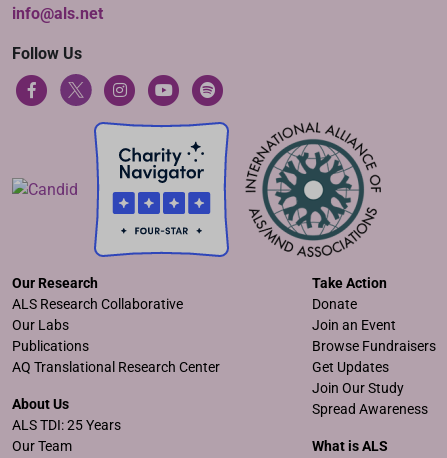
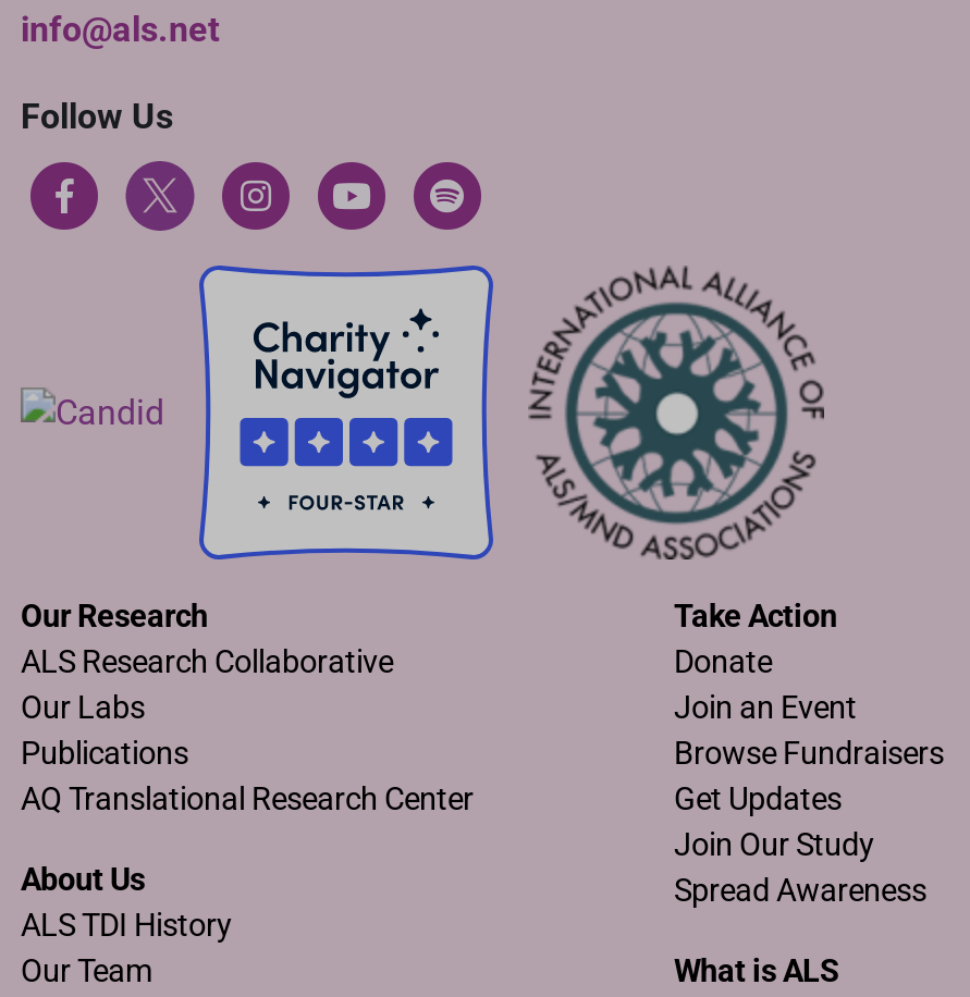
- ALS TDI: 25 Years
+ ALS TDI History
